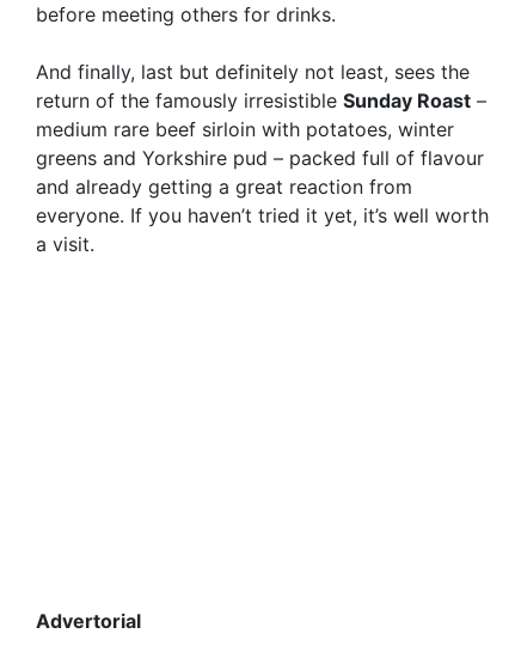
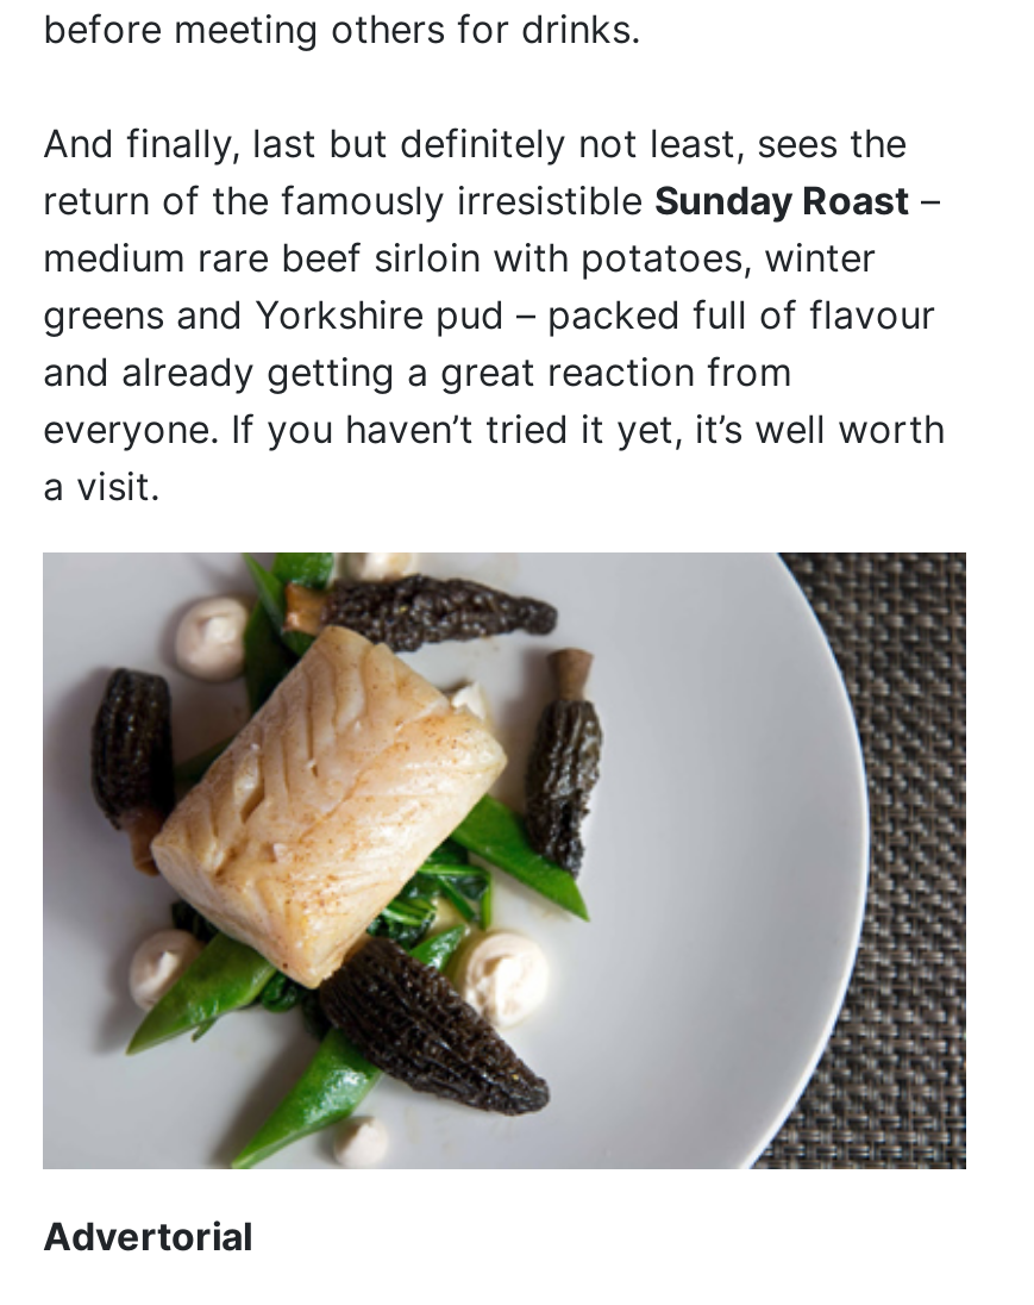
+ [image]
